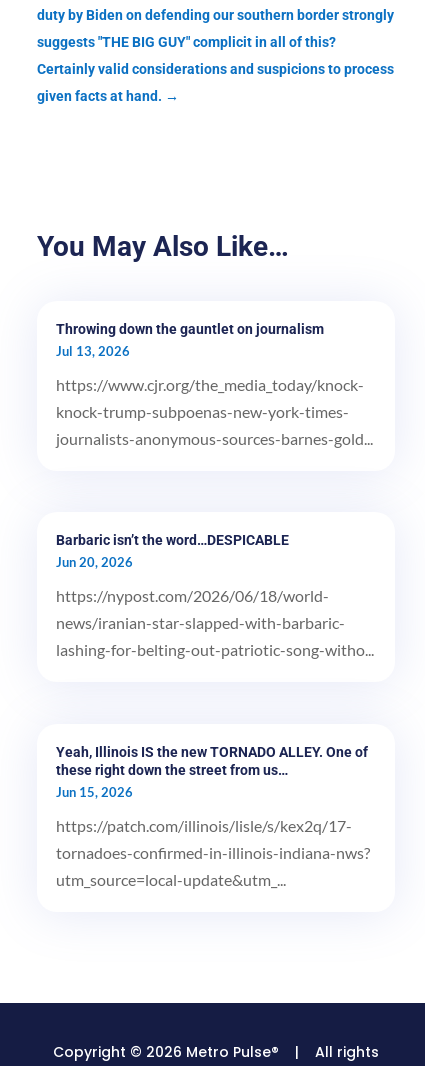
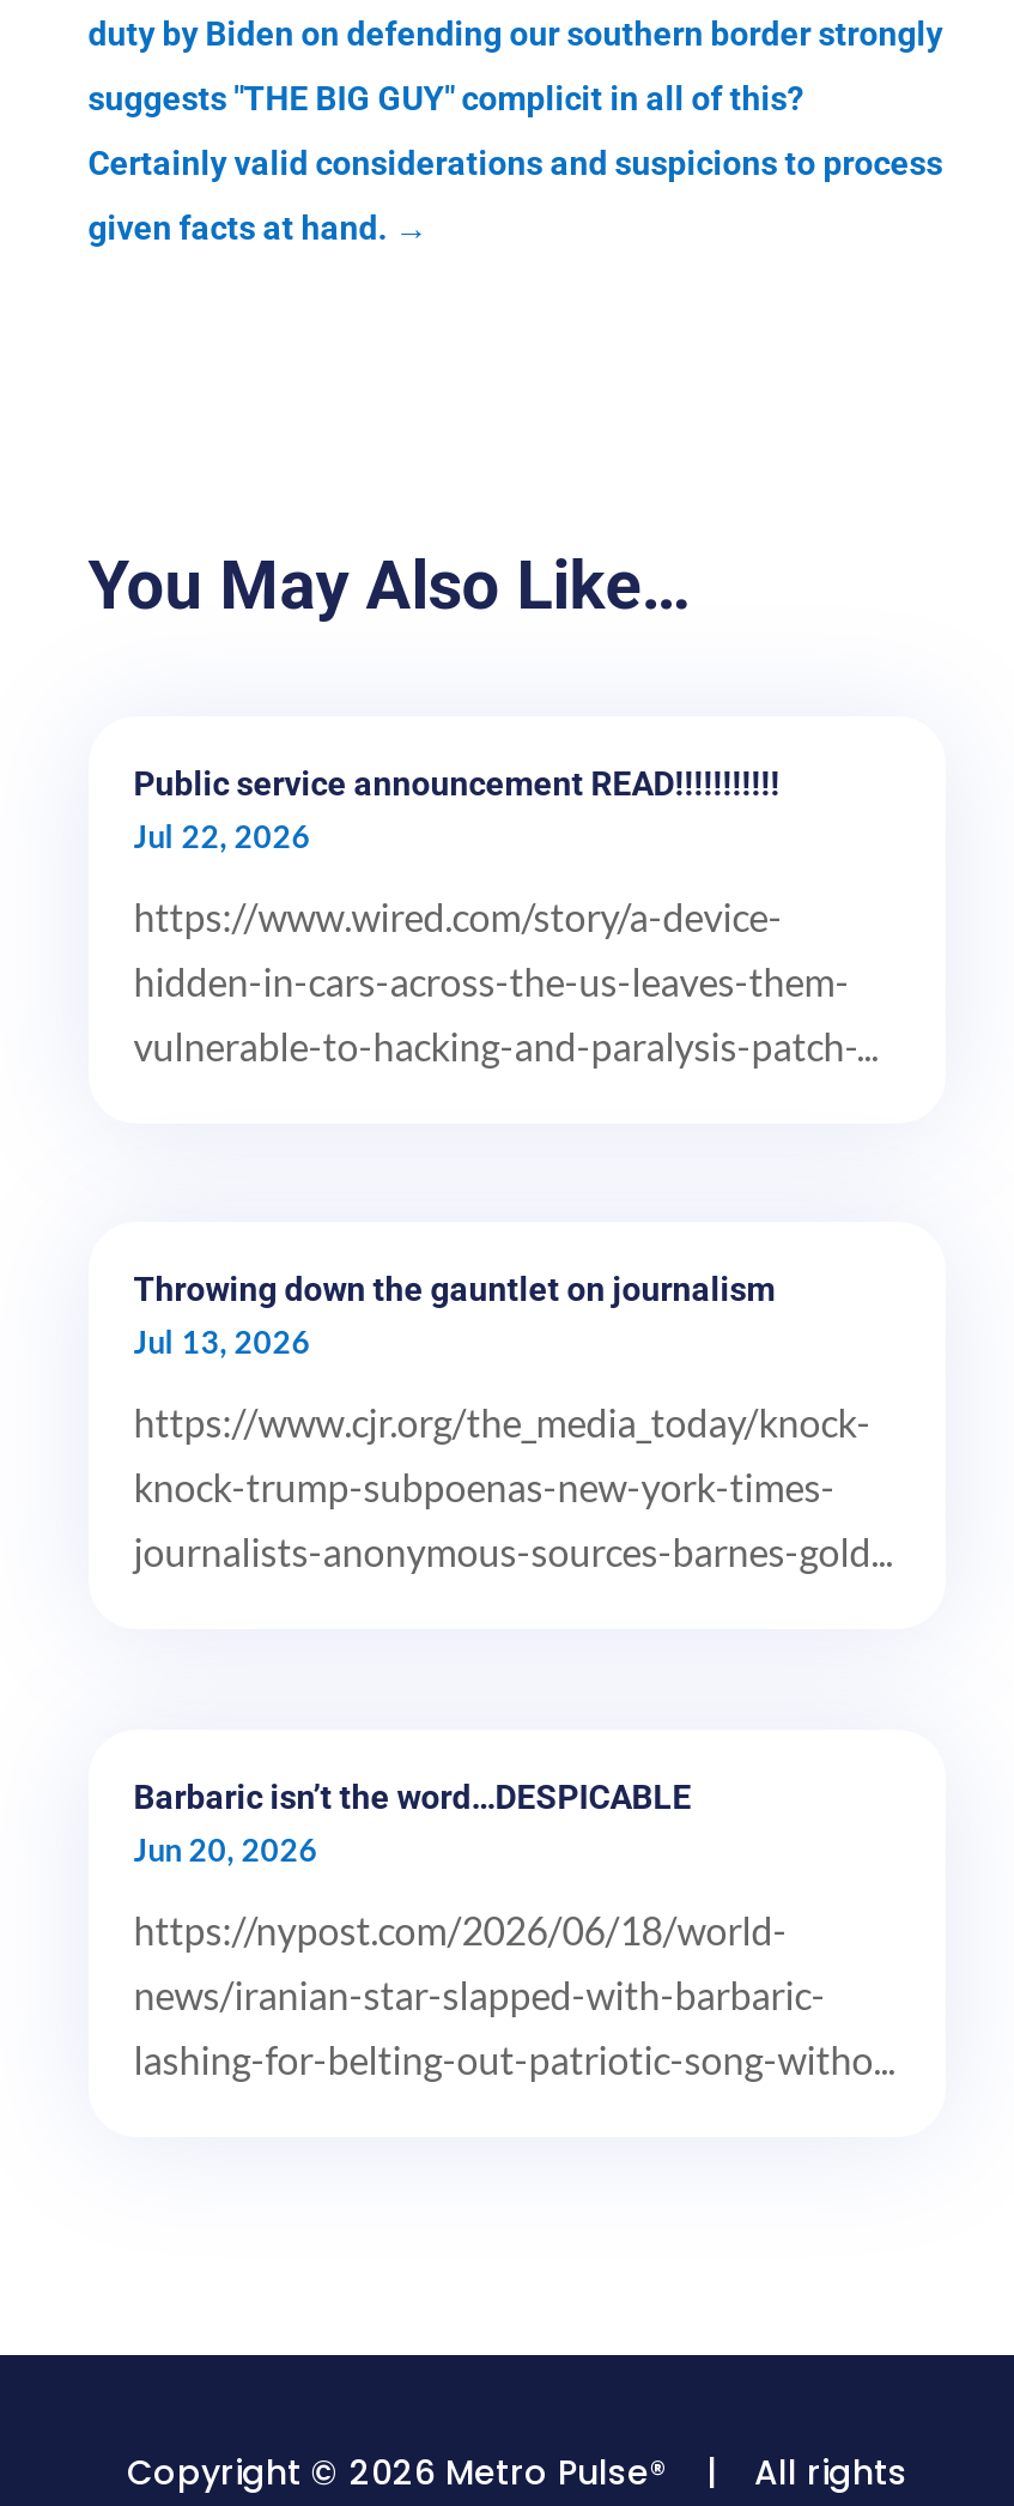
+ Public service announcement READ!!!!!!!!!!!
+ Jul 22, 2026
+ https://www.wired.com/story/a-device-
+ hidden-in-cars-across-the-us-leaves-them-
+ vulnerable-to-hacking-and-paralysis-patch-...

moved down: Throwing down the gauntlet on journalism | Jul 13, 2026 | https://www.cjr.org/the_media_today/knock- | ... | news/iranian-star-slapped-with-barbaric- | lashing-for-belting-out-patriotic-song-witho...

- Yeah, Illinois IS the new TORNADO ALLEY. One of
- these right down the street from us…
- Jun 15, 2026
- https://patch.com/illinois/lisle/s/kex2q/17-
- tornadoes-confirmed-in-illinois-indiana-nws?
- utm_source=local-update&utm_...
